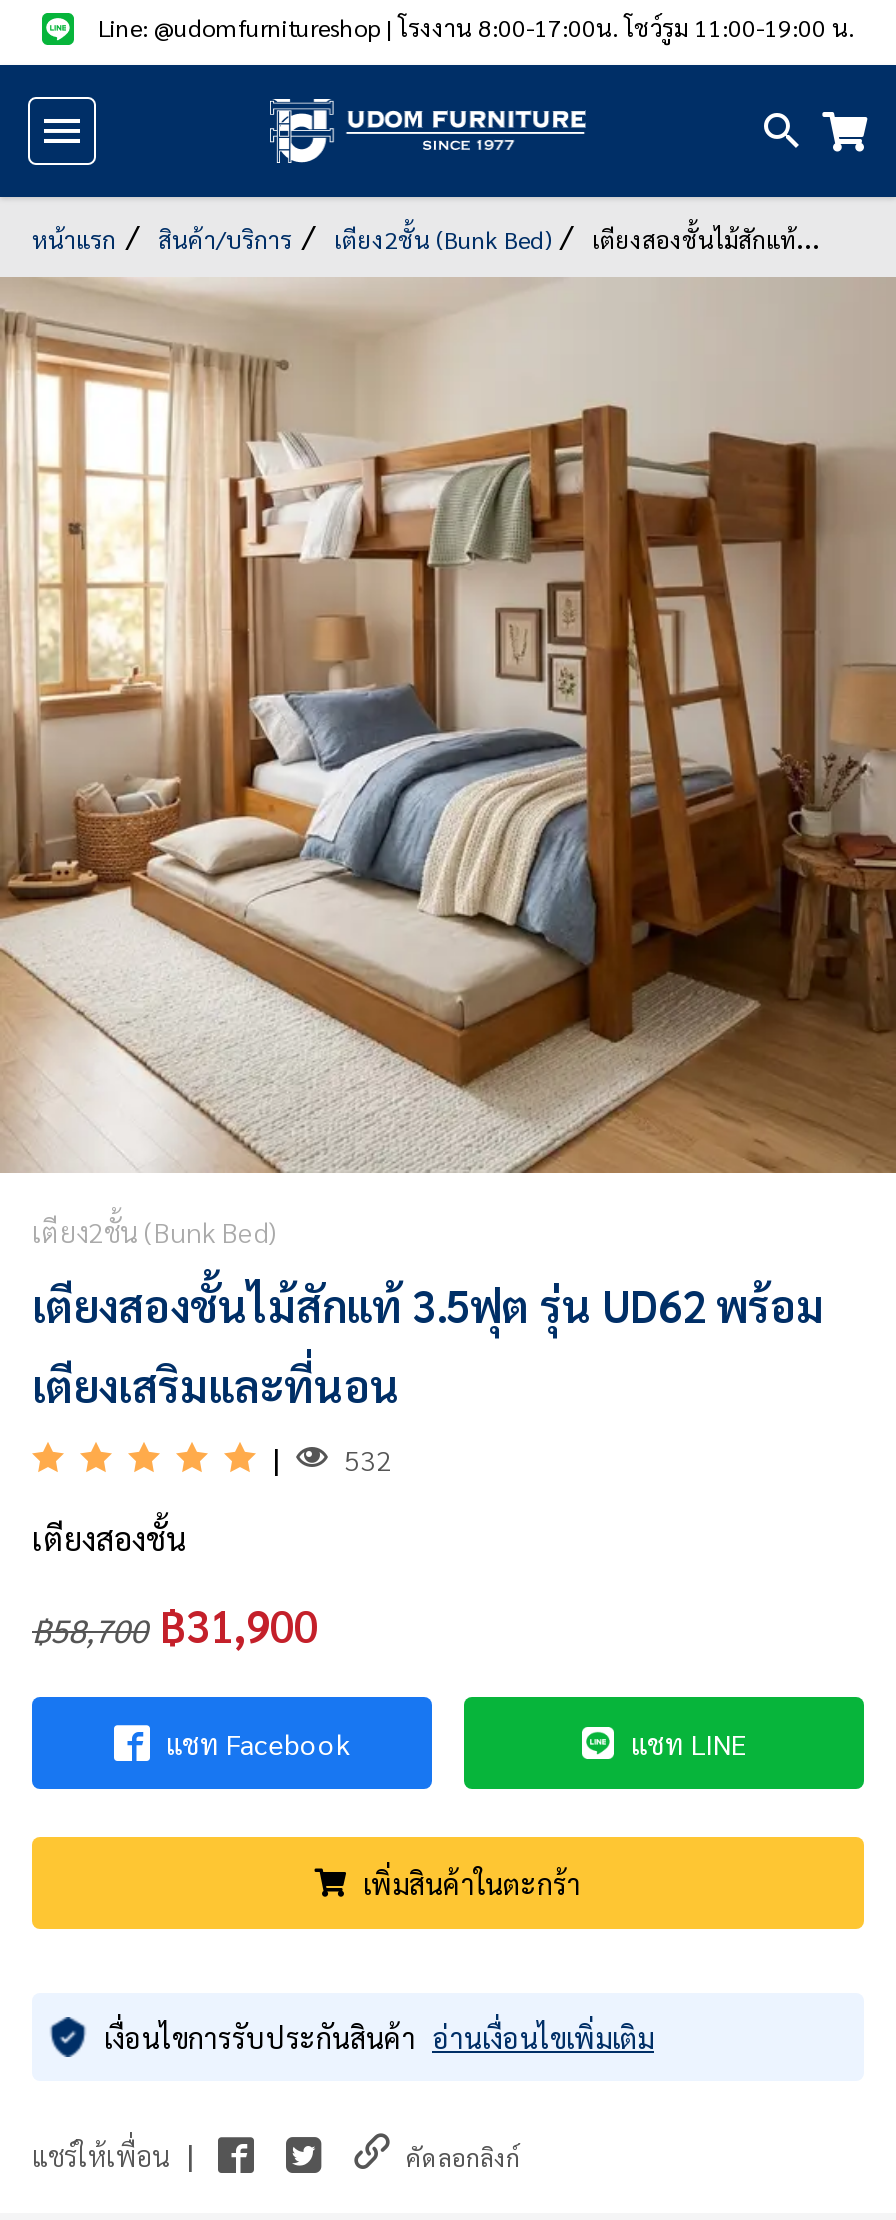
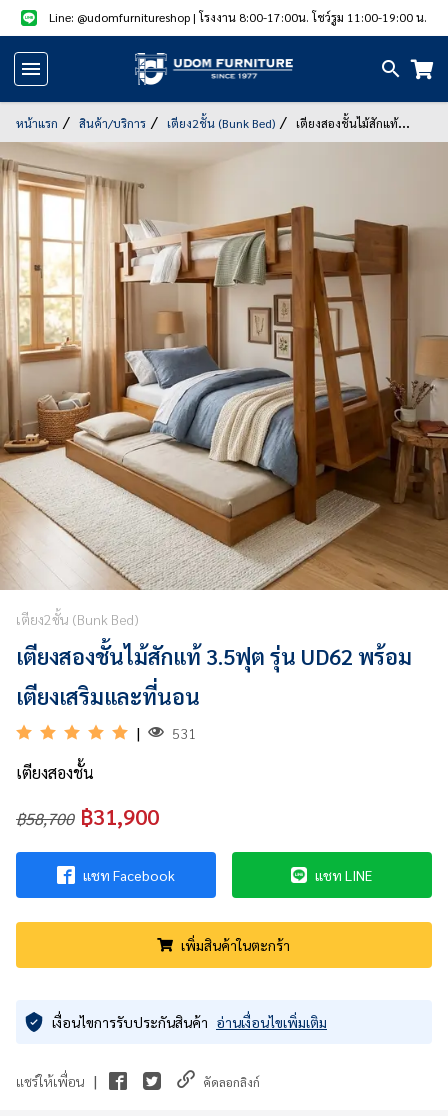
- 532
+ 531
